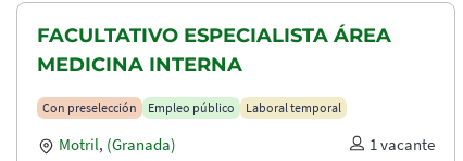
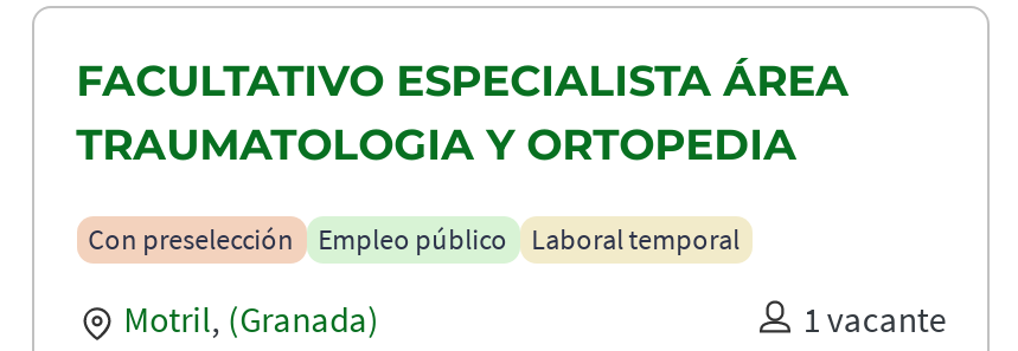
- MEDICINA INTERNA
+ TRAUMATOLOGIA Y ORTOPEDIA
